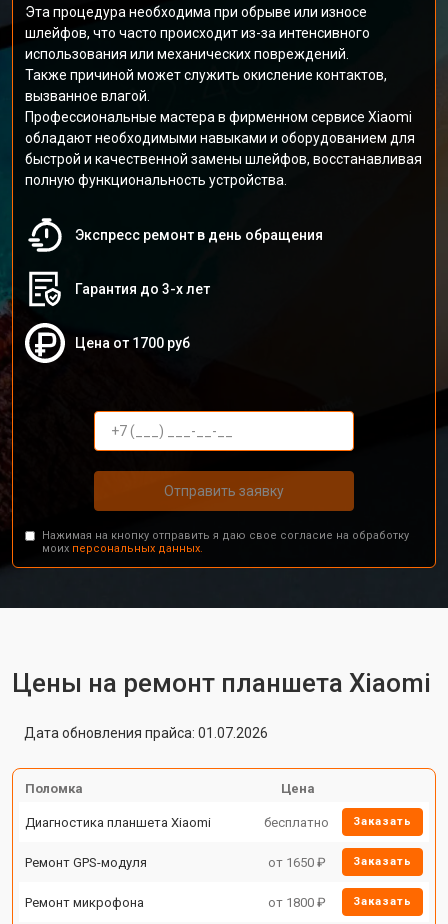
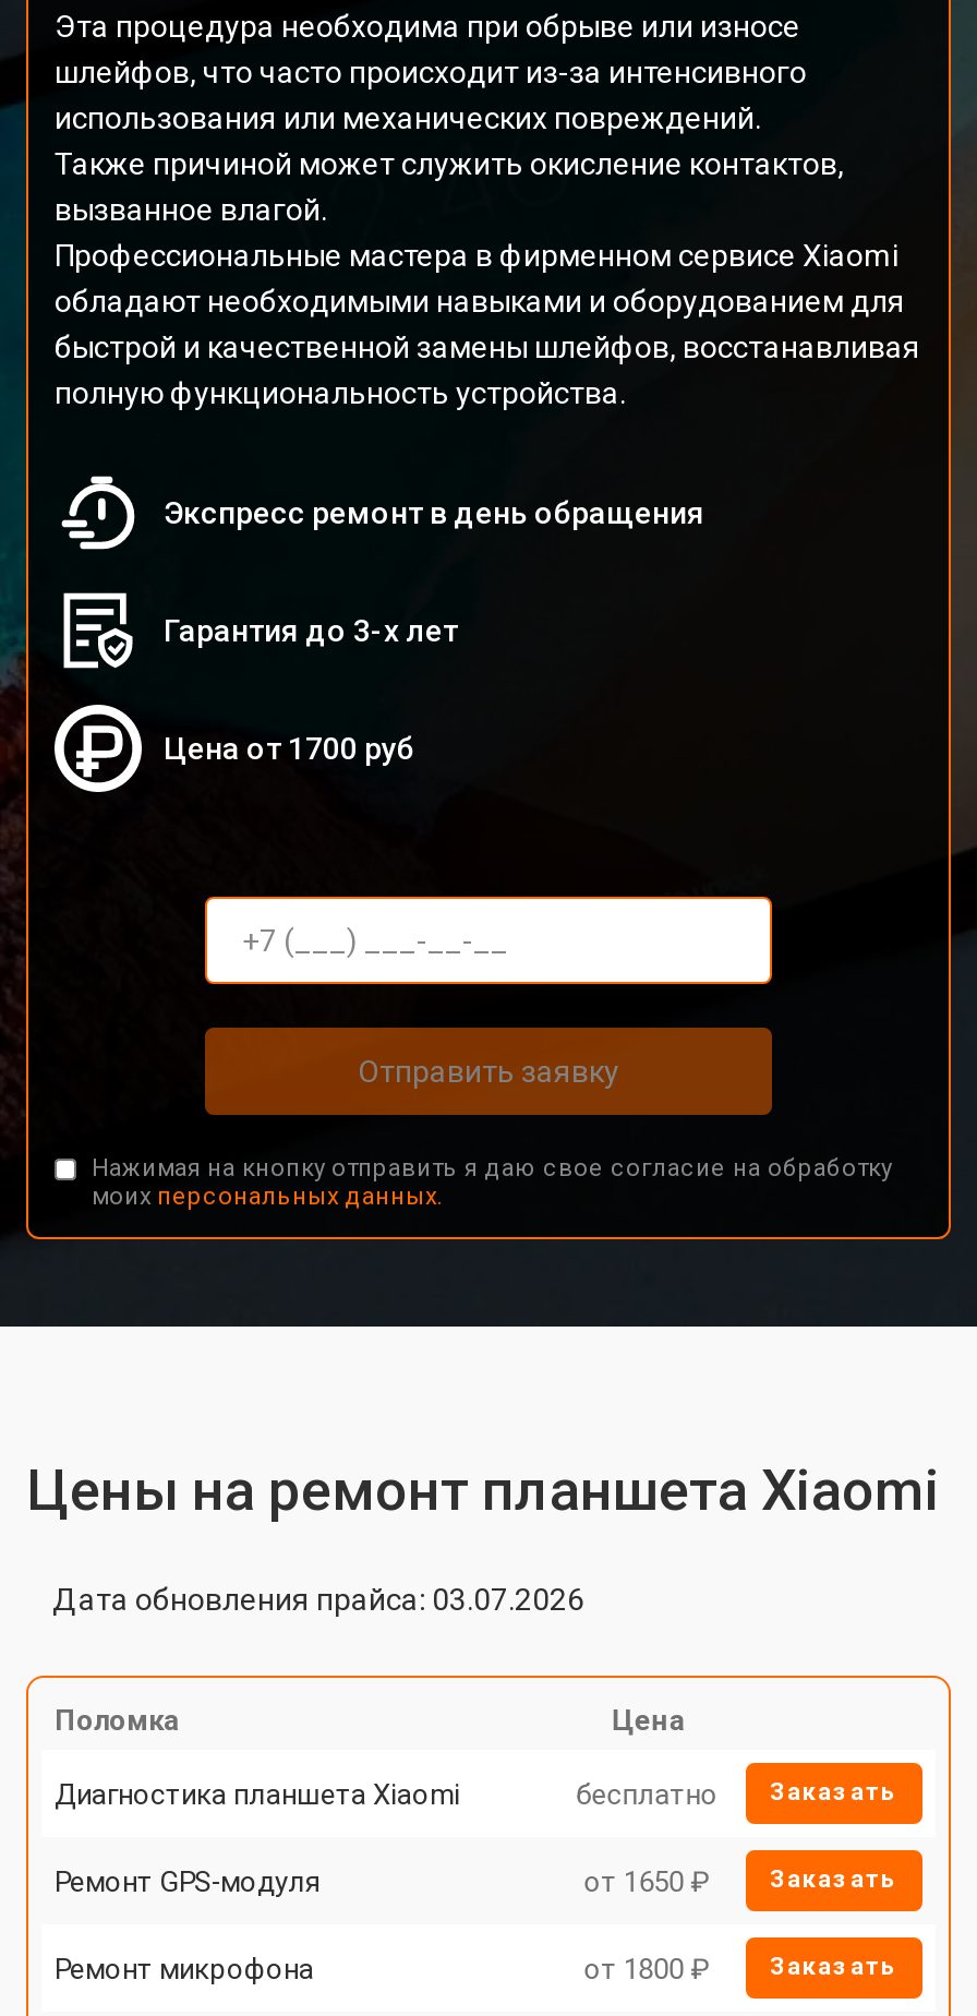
- Дата обновления прайса: 01.07.2026
+ Дата обновления прайса: 03.07.2026
